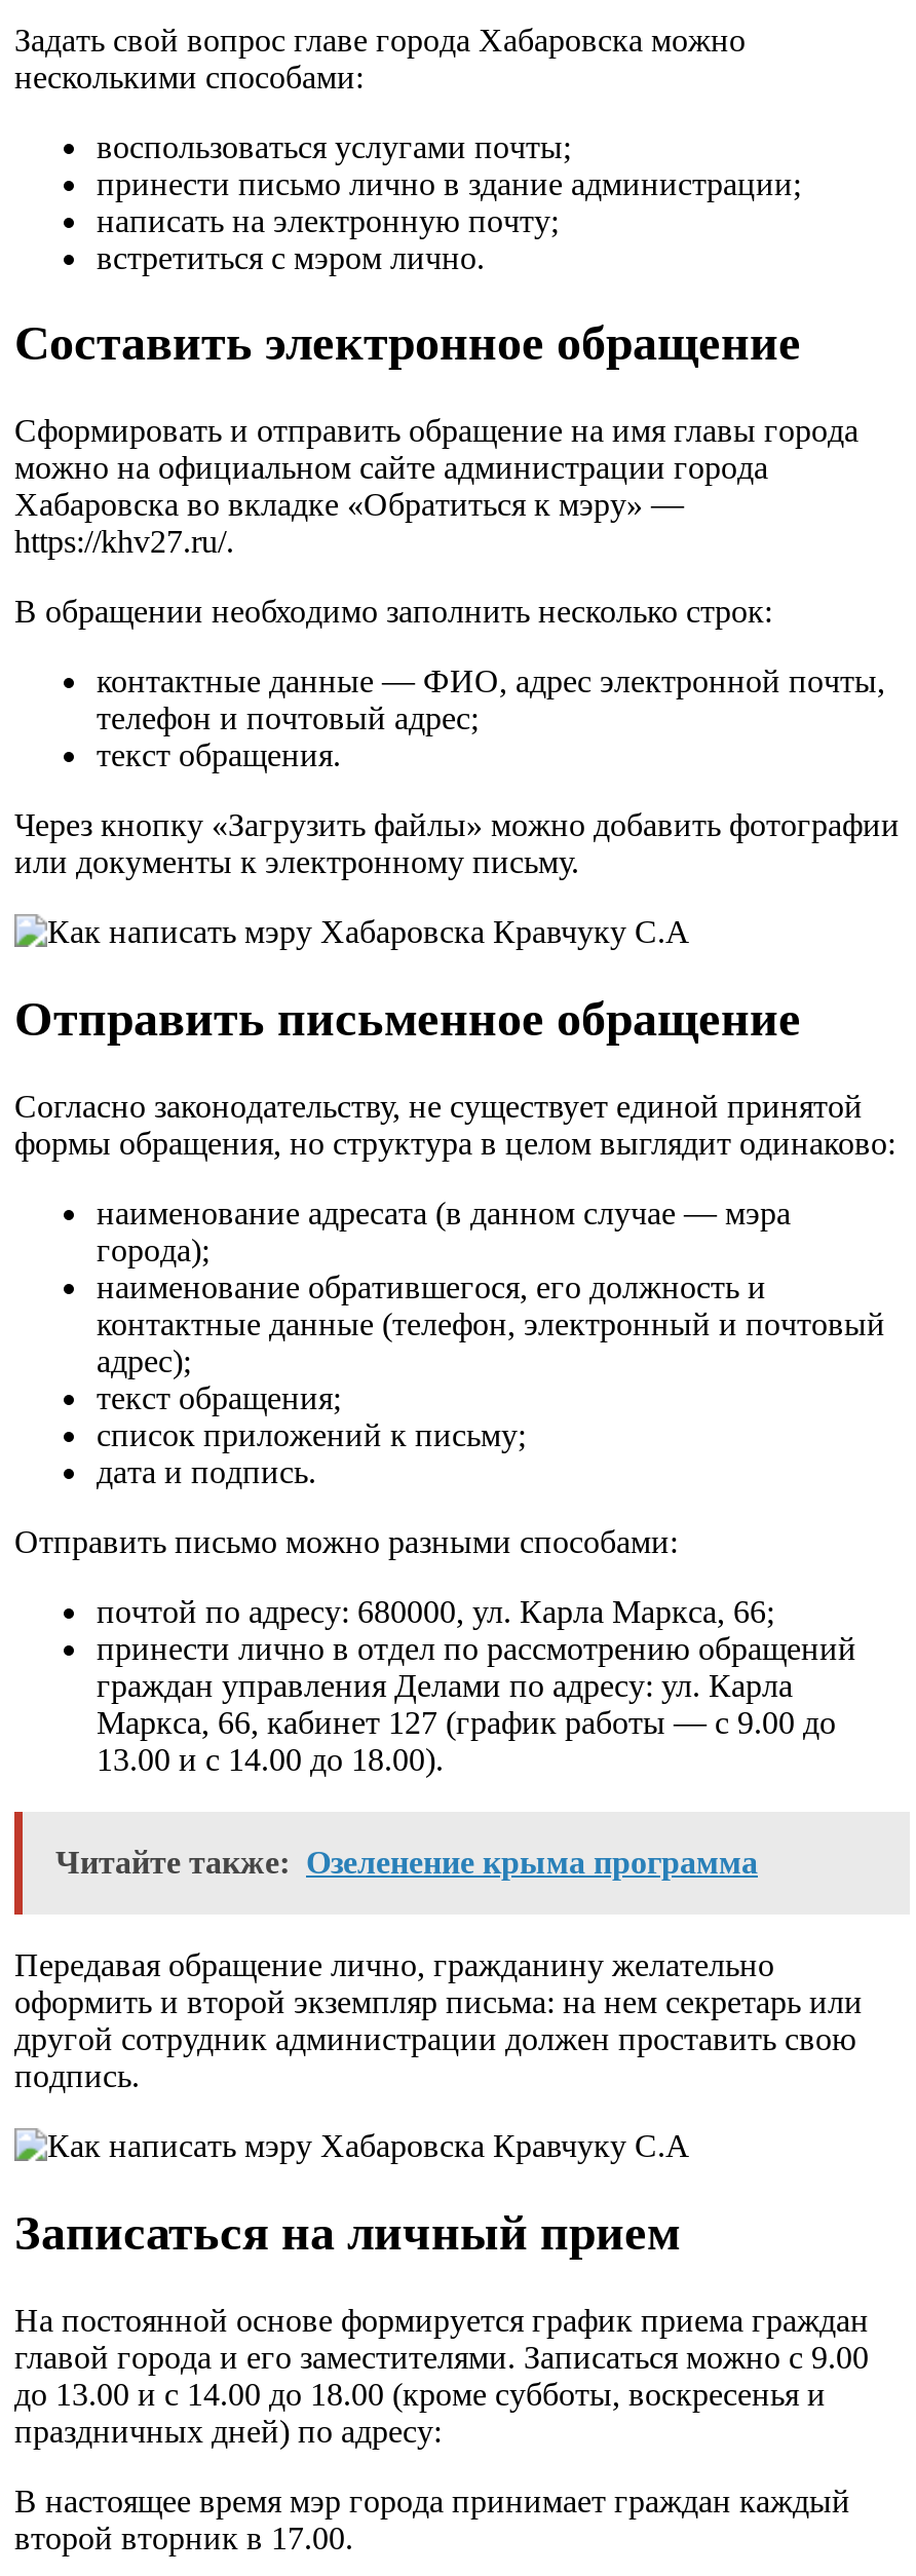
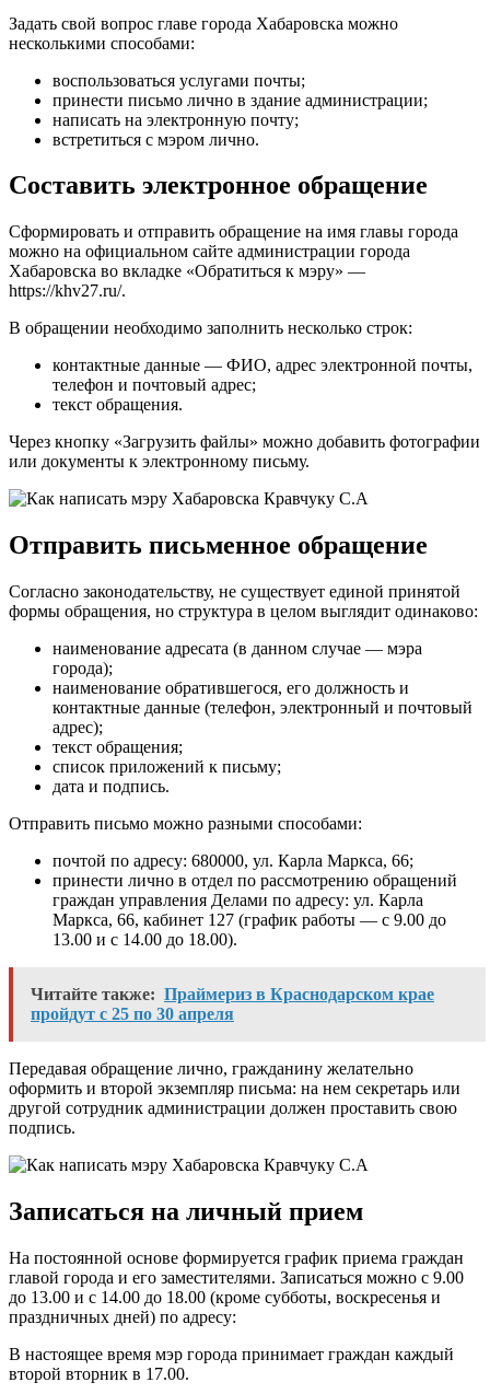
- Читайте также: Озеленение крыма программа
+ Читайте также: Праймериз в Краснодарском крае
+ пройдут с 25 по 30 апреля
